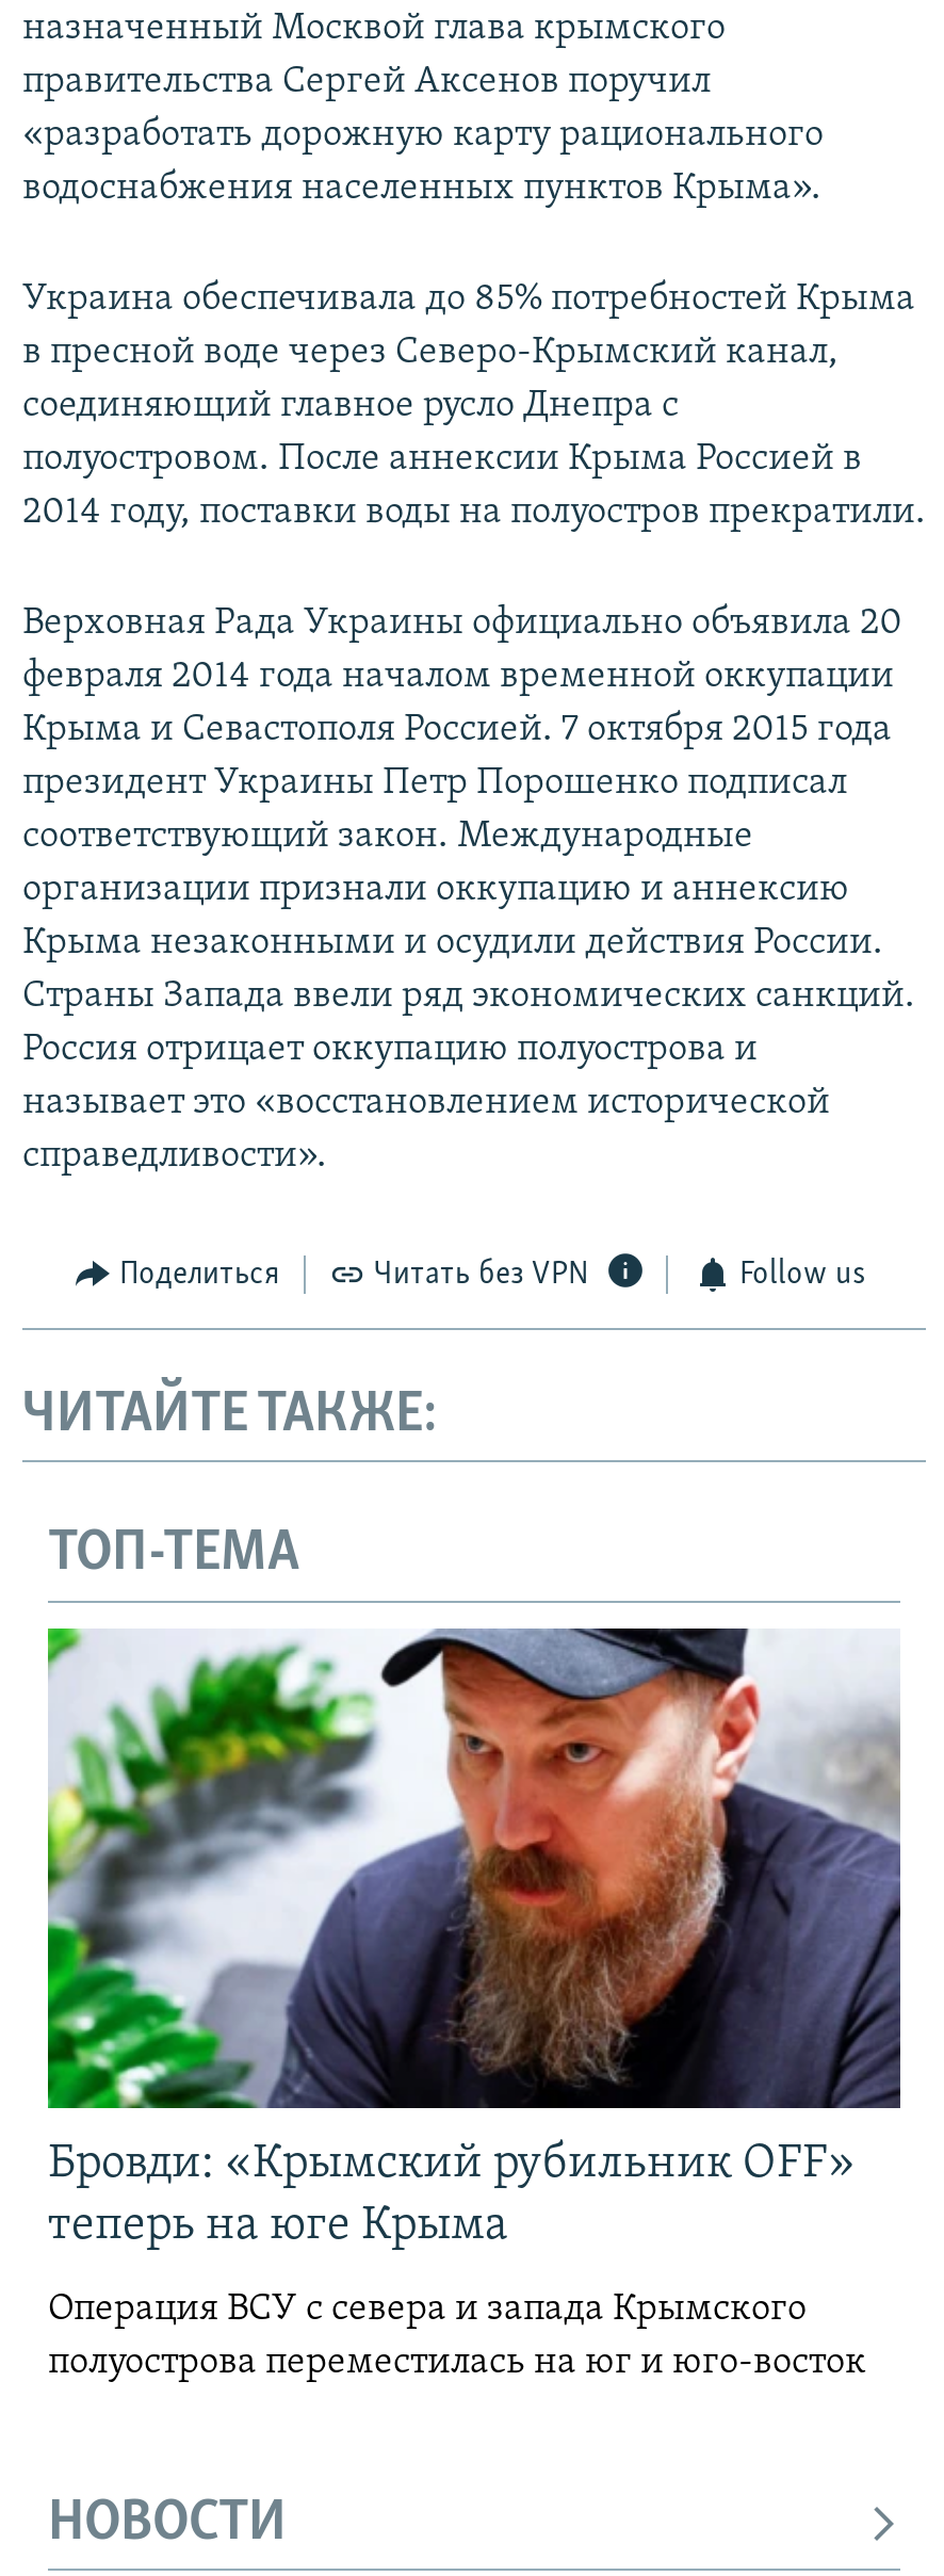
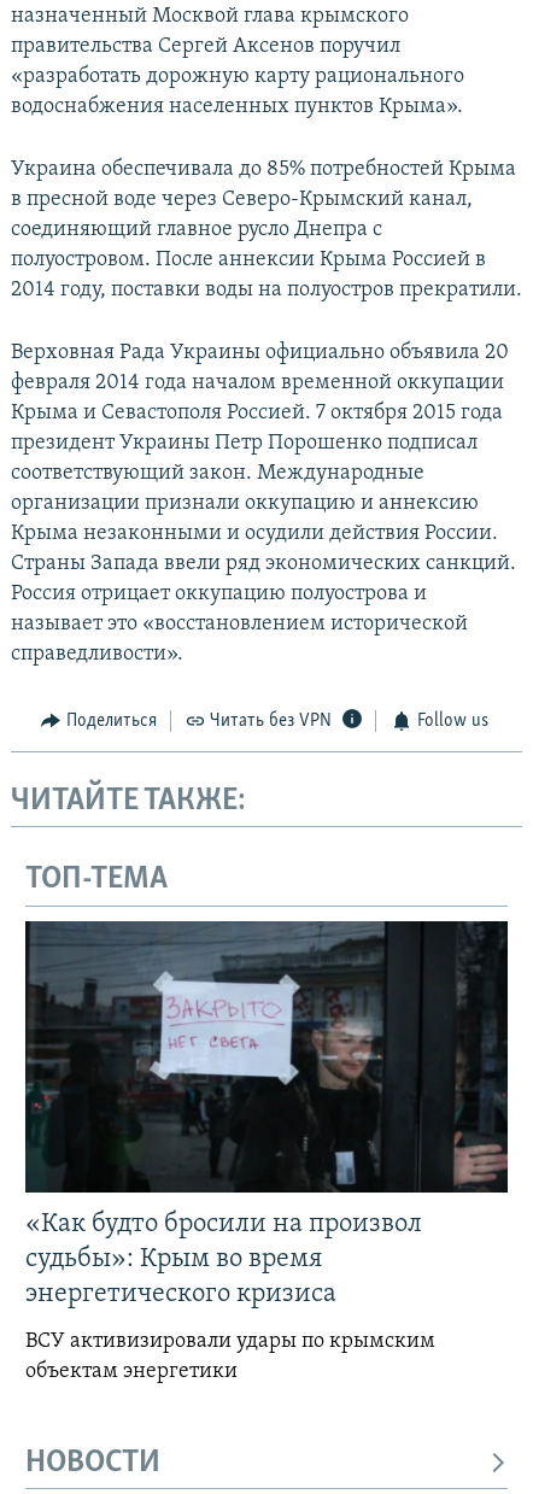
- [image]
- Бровди: «Крымский рубильник OFF»
- теперь на юге Крыма
+ [image]
+ «Как будто бросили на произвол
+ судьбы»: Крым во время
+ энергетического кризиса

- Операция ВСУ с севера и запада Крымского
- полуострова переместилась на юг и юго-восток
+ ВСУ активизировали удары по крымским
+ объектам энергетики
